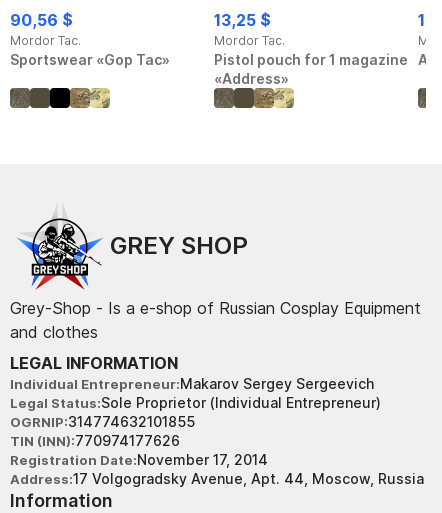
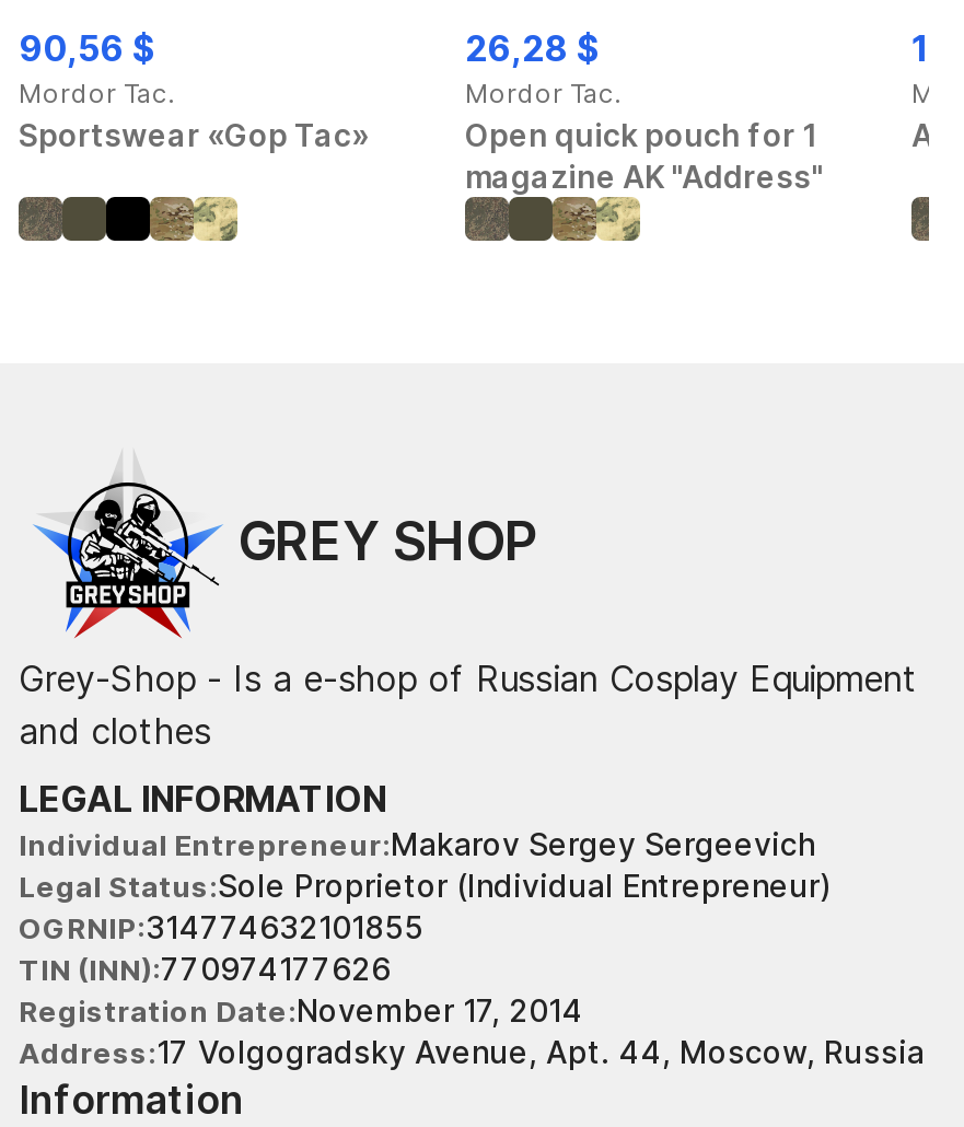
- 13,25 $
+ 26,28 $

- Pistol pouch for 1 magazine
- «Address»
+ Open quick pouch for 1
+ magazine AK "Address"
